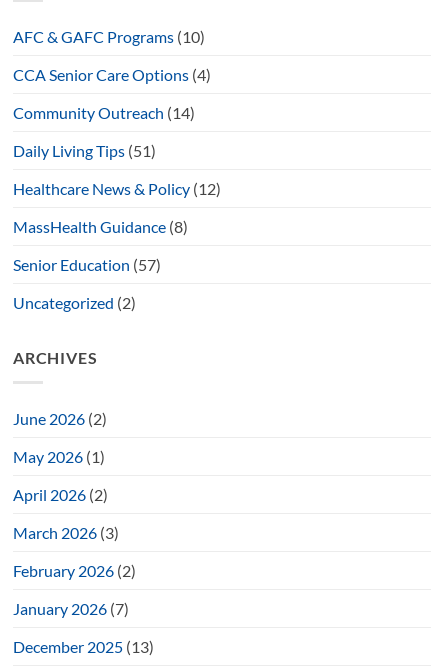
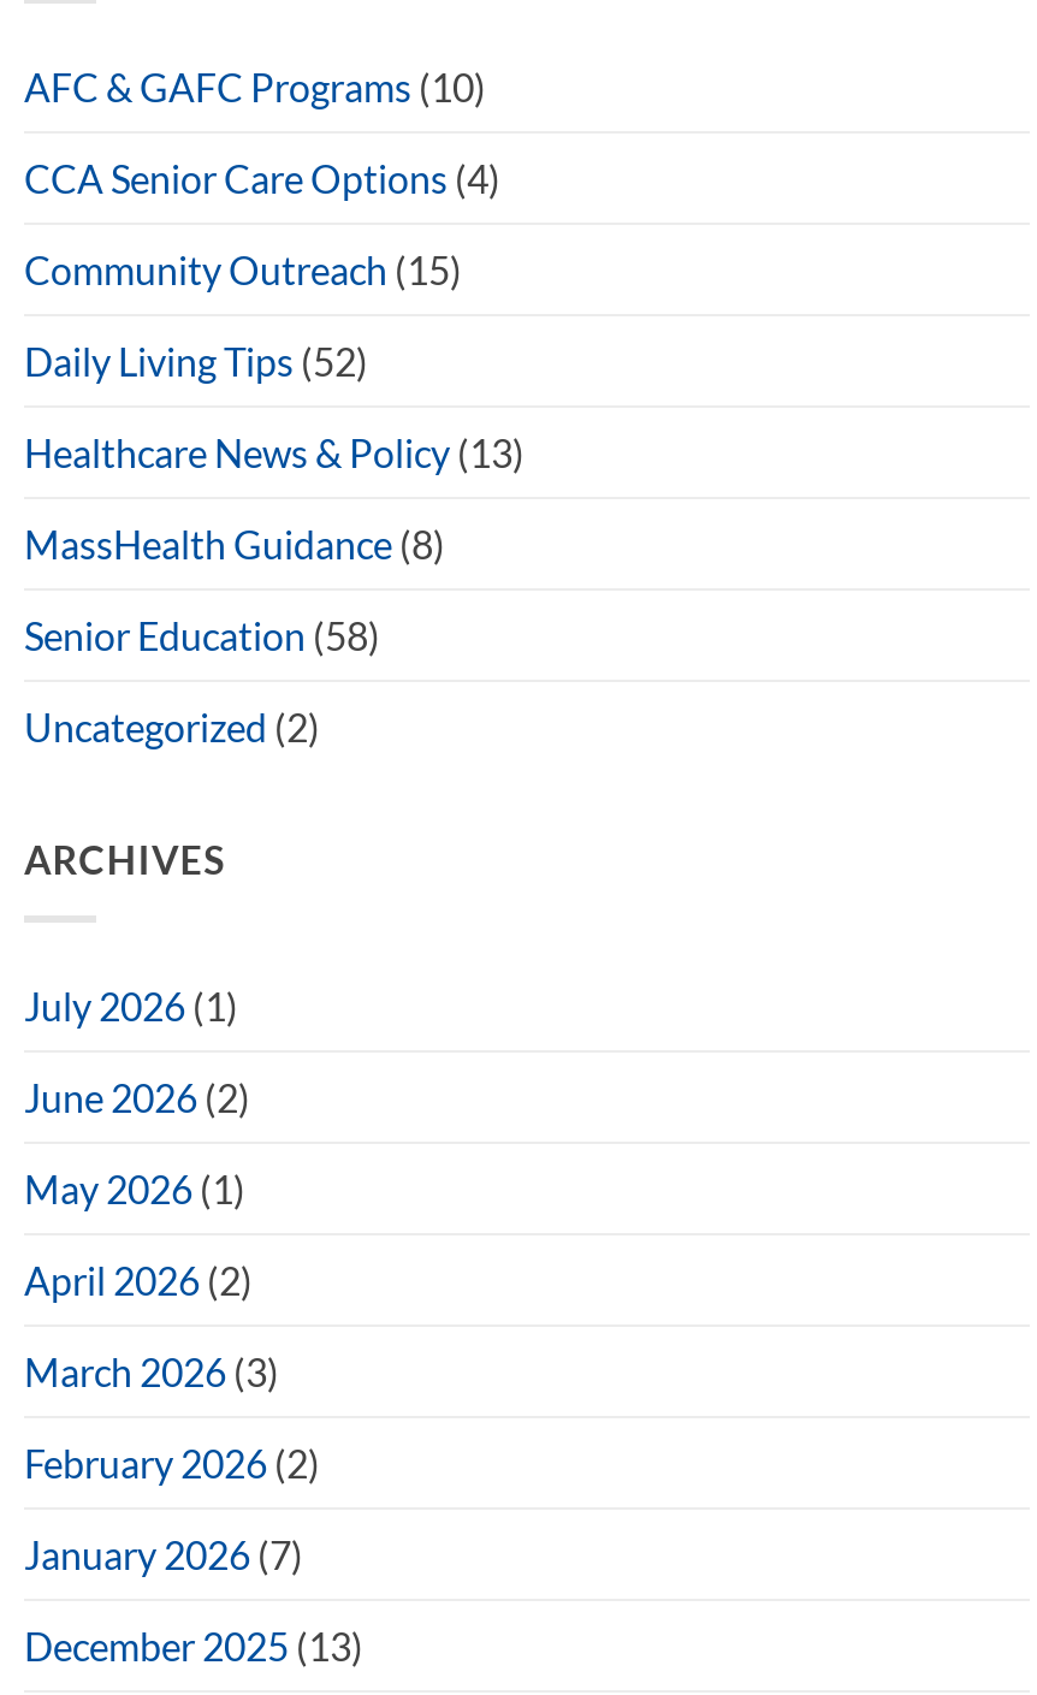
- Community Outreach (14)
+ Community Outreach (15)

- Daily Living Tips (51)
+ Daily Living Tips (52)

- Healthcare News & Policy (12)
+ Healthcare News & Policy (13)

- Senior Education (57)
+ Senior Education (58)

+ July 2026 (1)
